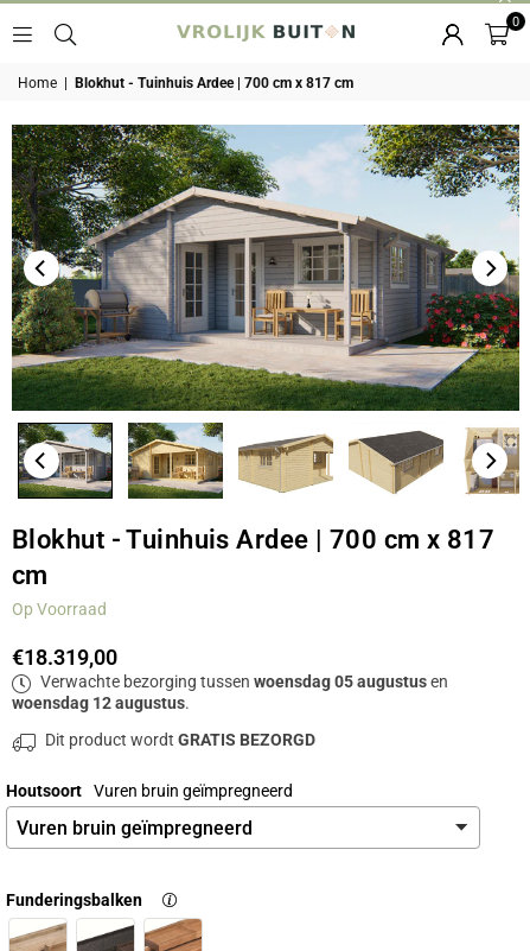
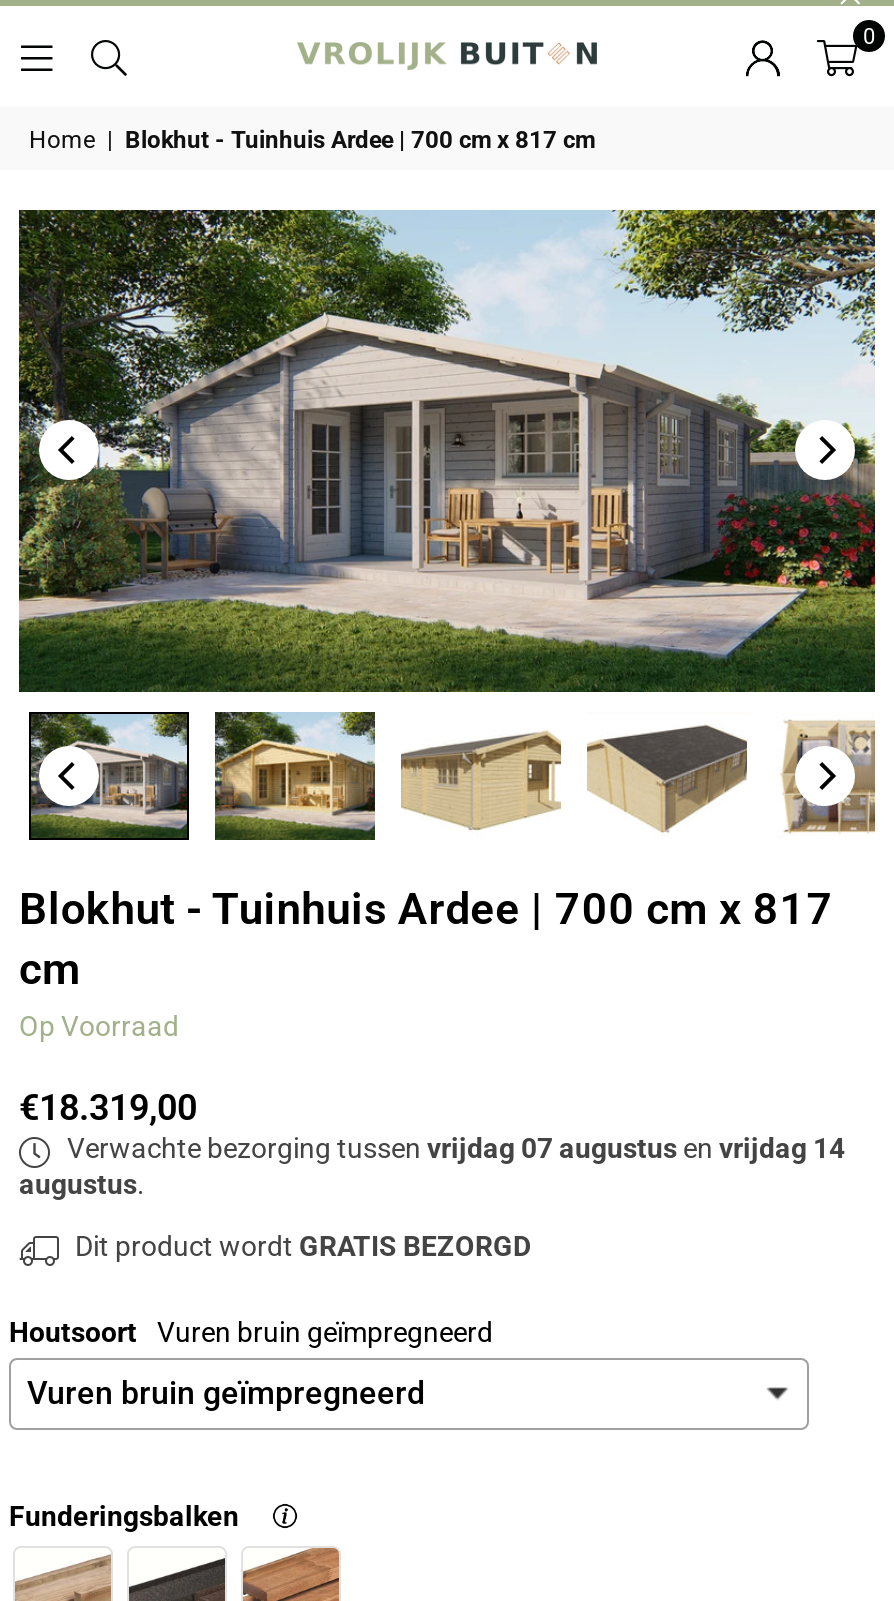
- Verwachte bezorging tussen woensdag 05 augustus en
- woensdag 12 augustus.
+ Verwachte bezorging tussen vrijdag 07 augustus en vrijdag 14
+ augustus.
